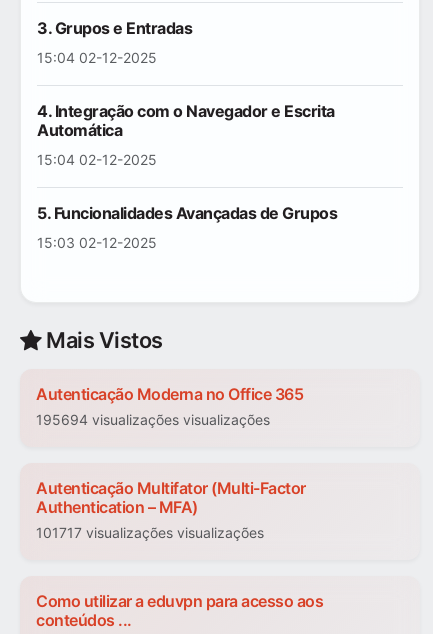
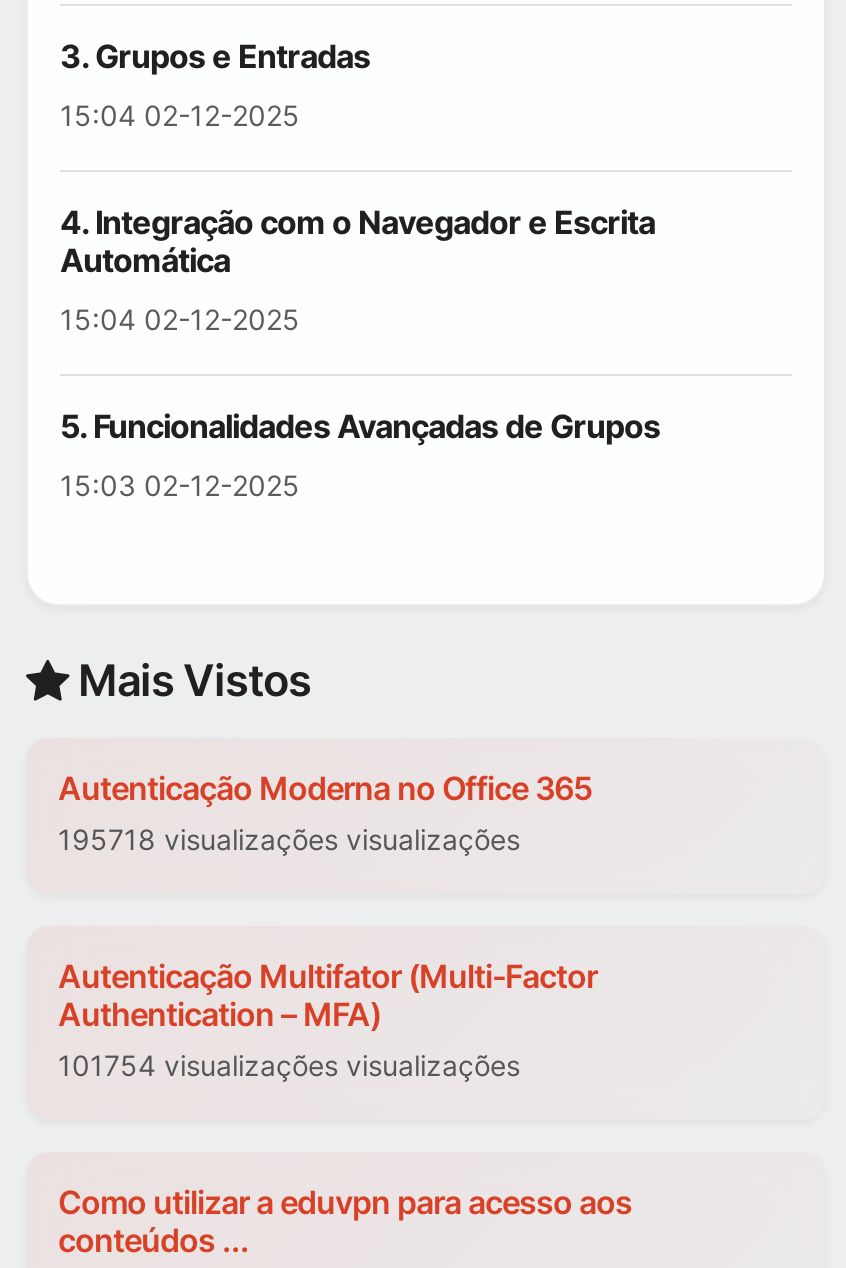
- 195694 visualizações visualizações
+ 195718 visualizações visualizações

- 101717 visualizações visualizações
+ 101754 visualizações visualizações
